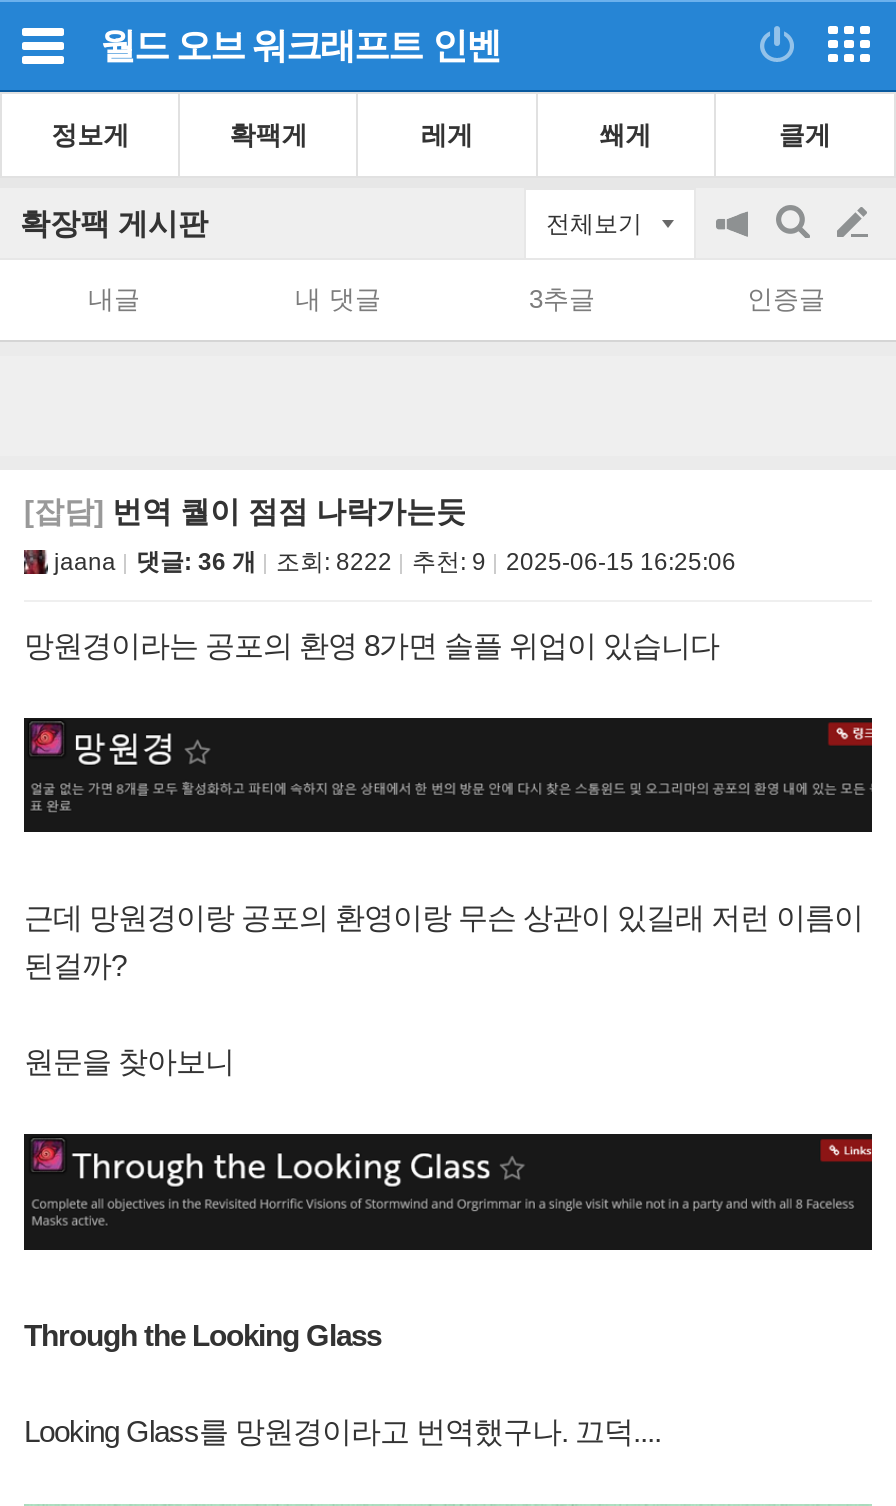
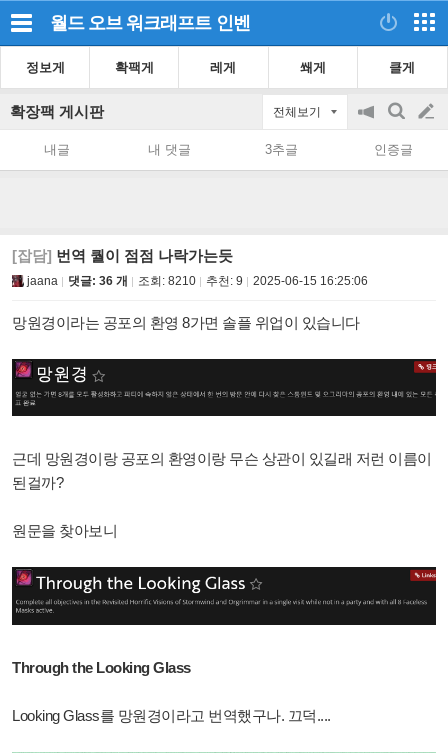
- jaana 댓글: 36 개 조회: 8222 추천: 9 2025-06-15 16:25:06
+ jaana 댓글: 36 개 조회: 8210 추천: 9 2025-06-15 16:25:06
